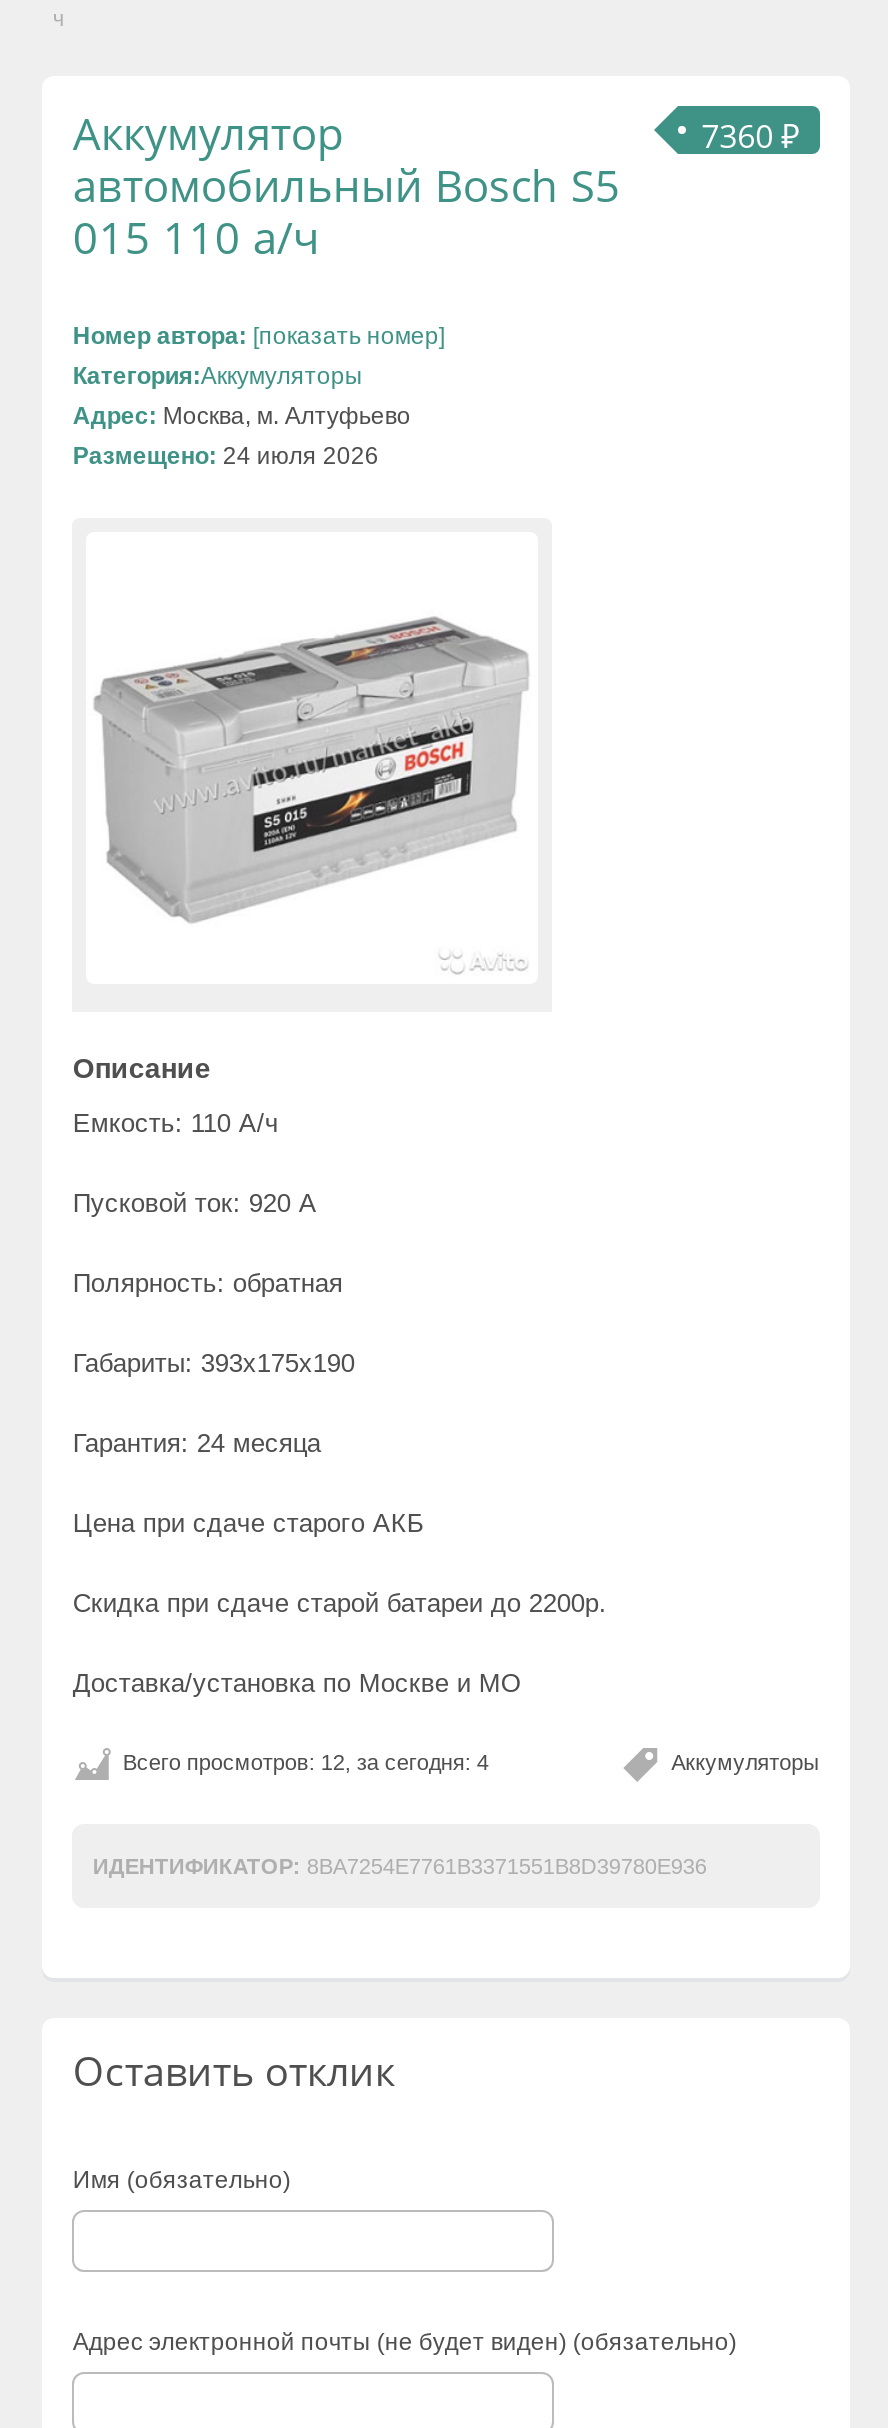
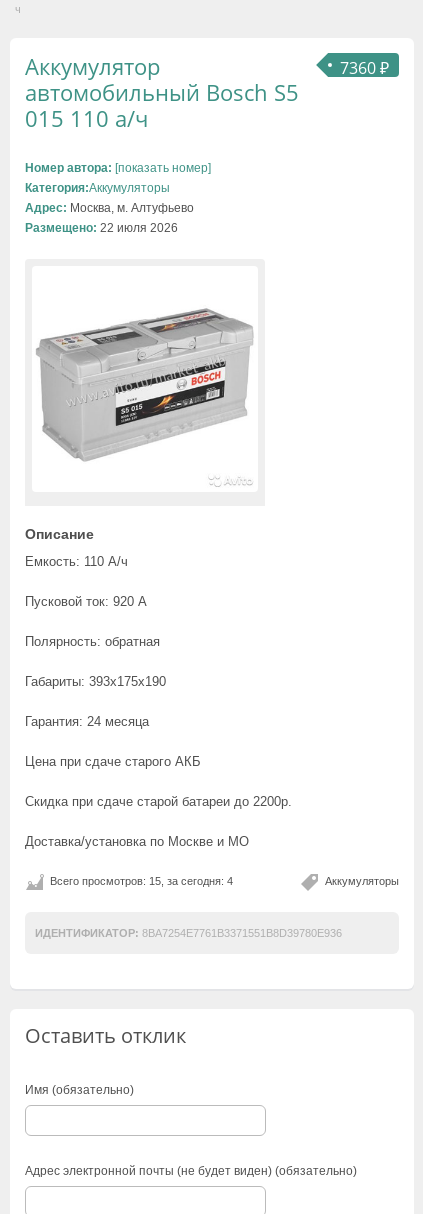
- Размещено: 24 июля 2026
+ Размещено: 22 июля 2026

- Всего просмотров: 12, за сегодня: 4
+ Всего просмотров: 15, за сегодня: 4
